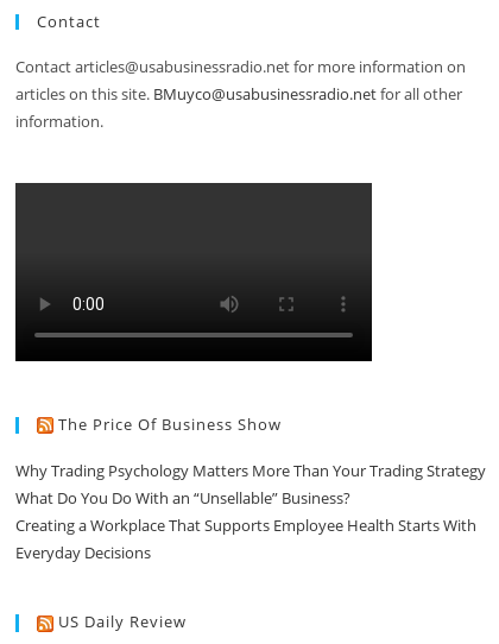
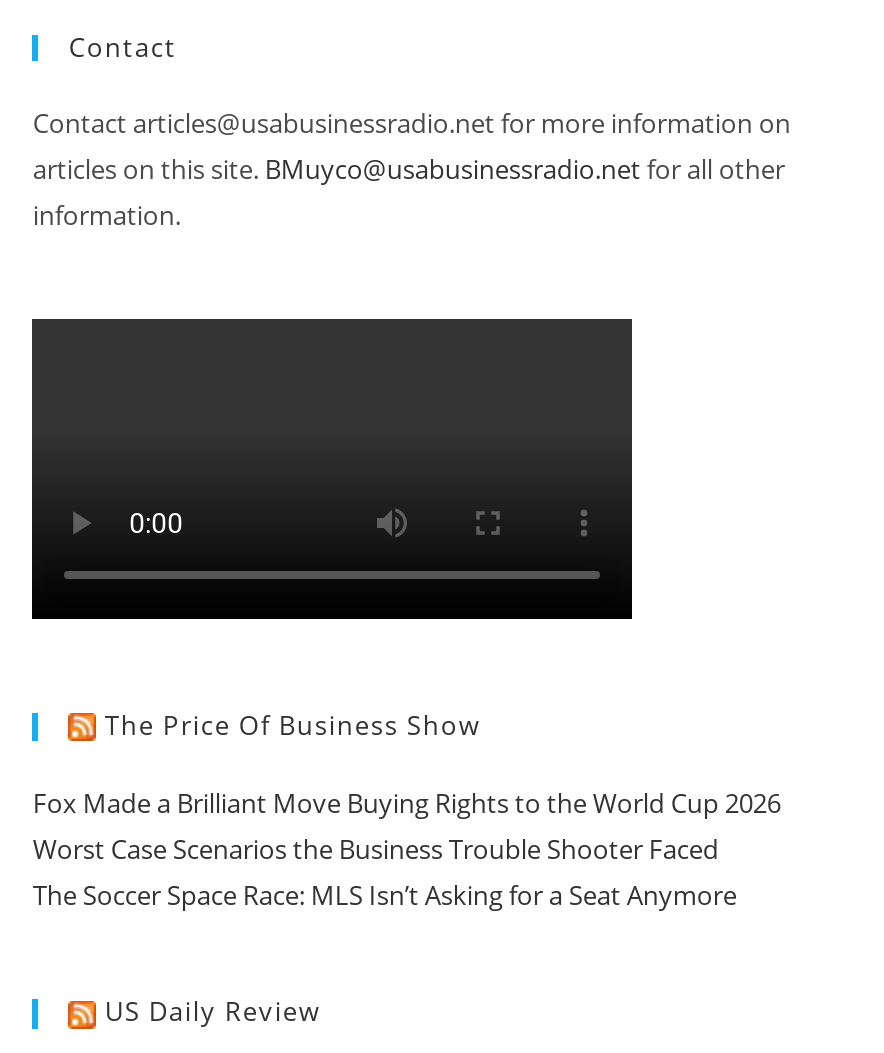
- Why Trading Psychology Matters More Than Your Trading Strategy
- What Do You Do With an “Unsellable” Business?
- Creating a Workplace That Supports Employee Health Starts With
- Everyday Decisions
+ Fox Made a Brilliant Move Buying Rights to the World Cup 2026
+ Worst Case Scenarios the Business Trouble Shooter Faced
+ The Soccer Space Race: MLS Isn’t Asking for a Seat Anymore
